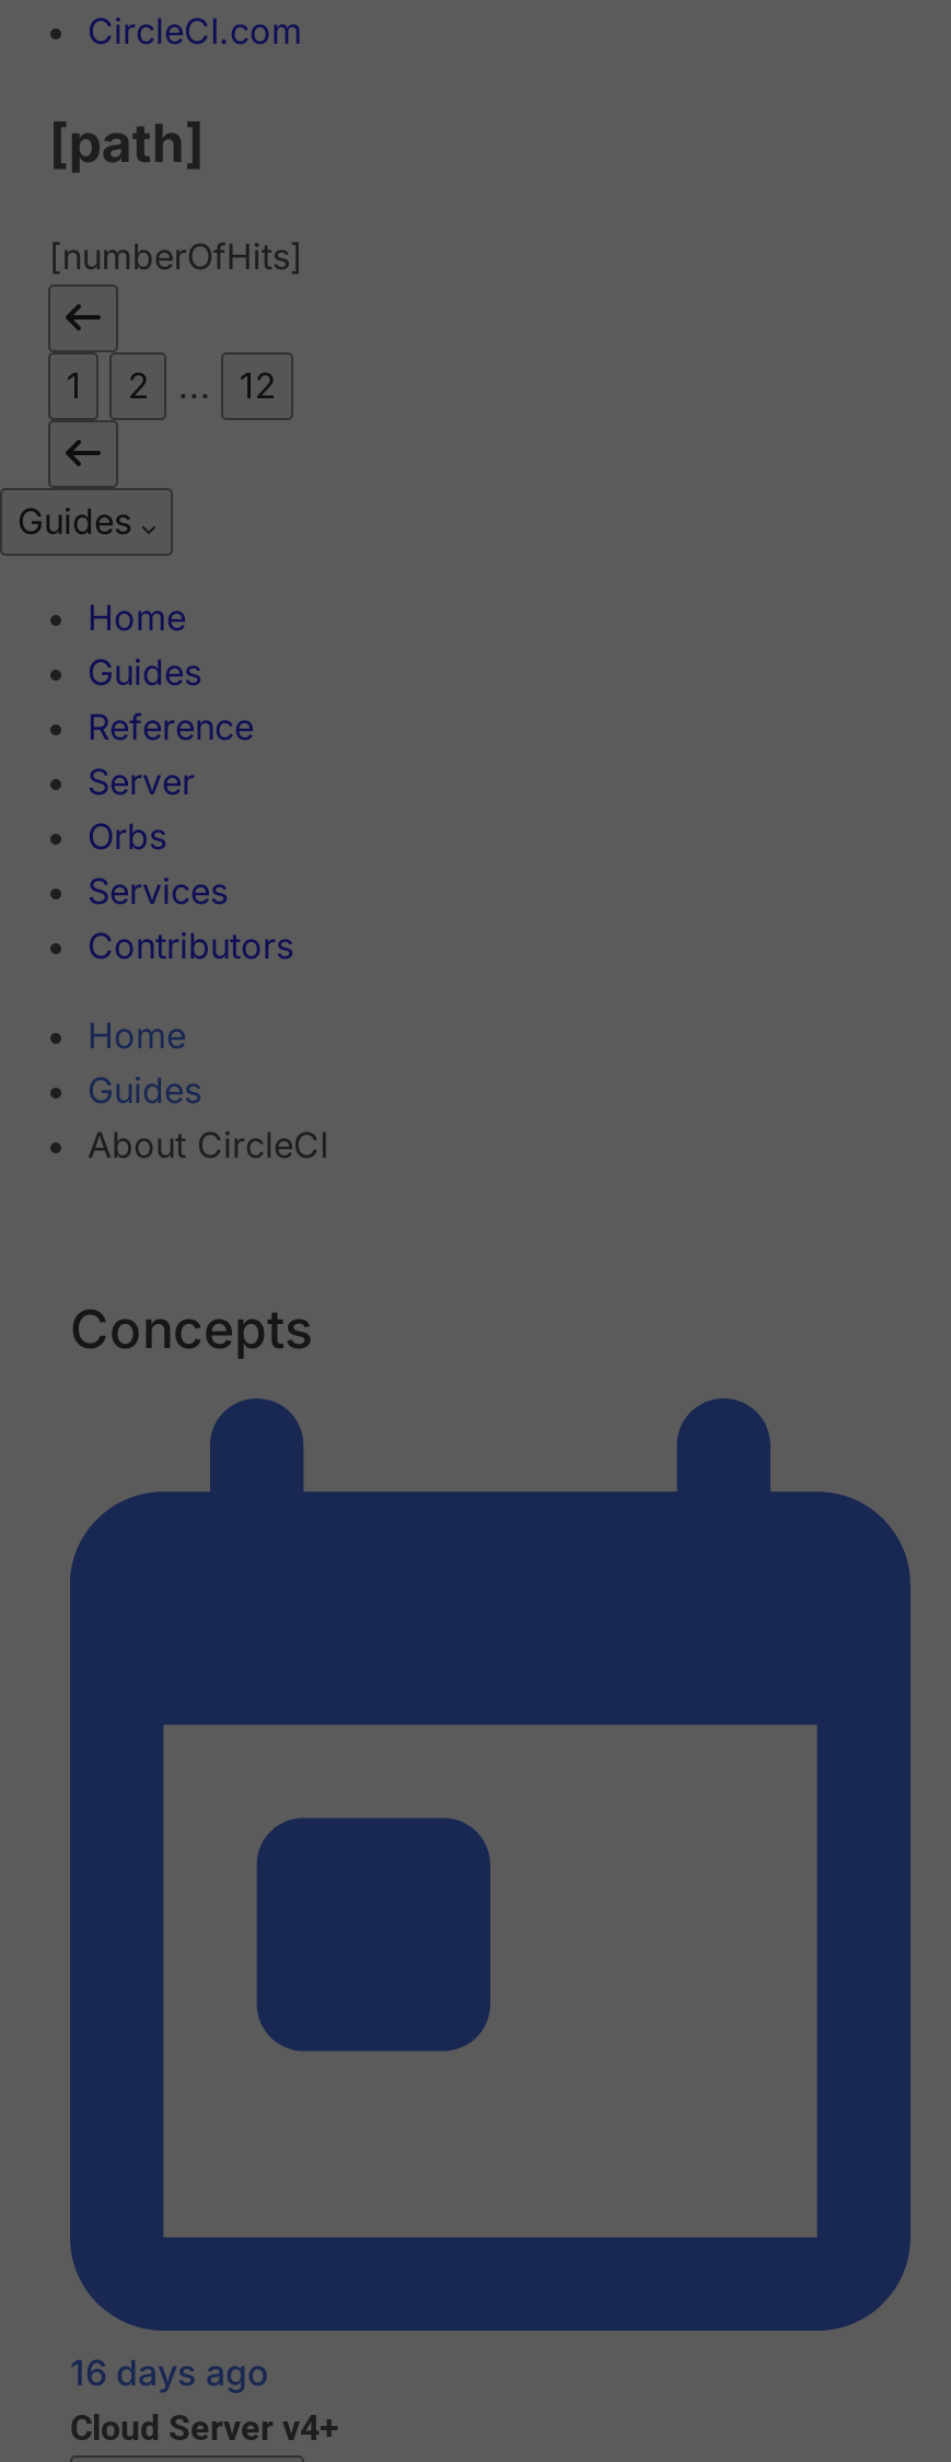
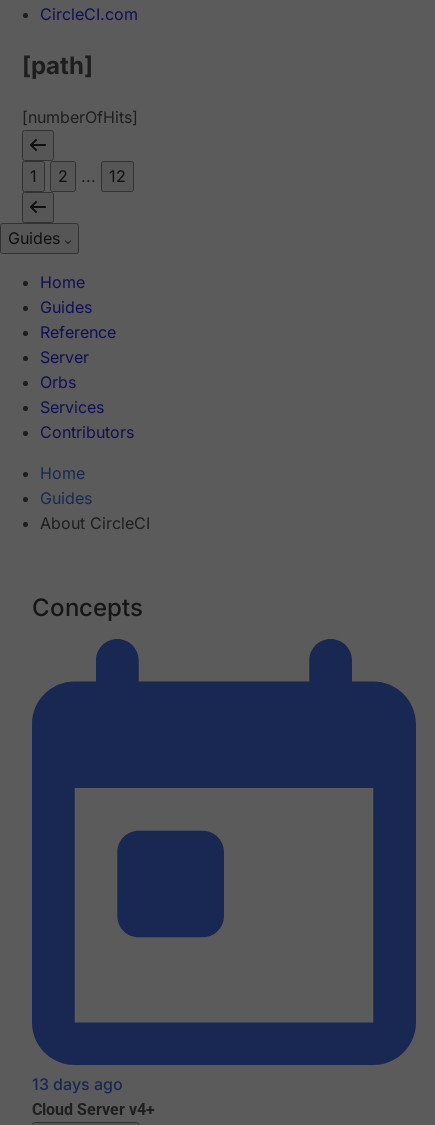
- 16 days ago
+ 13 days ago
